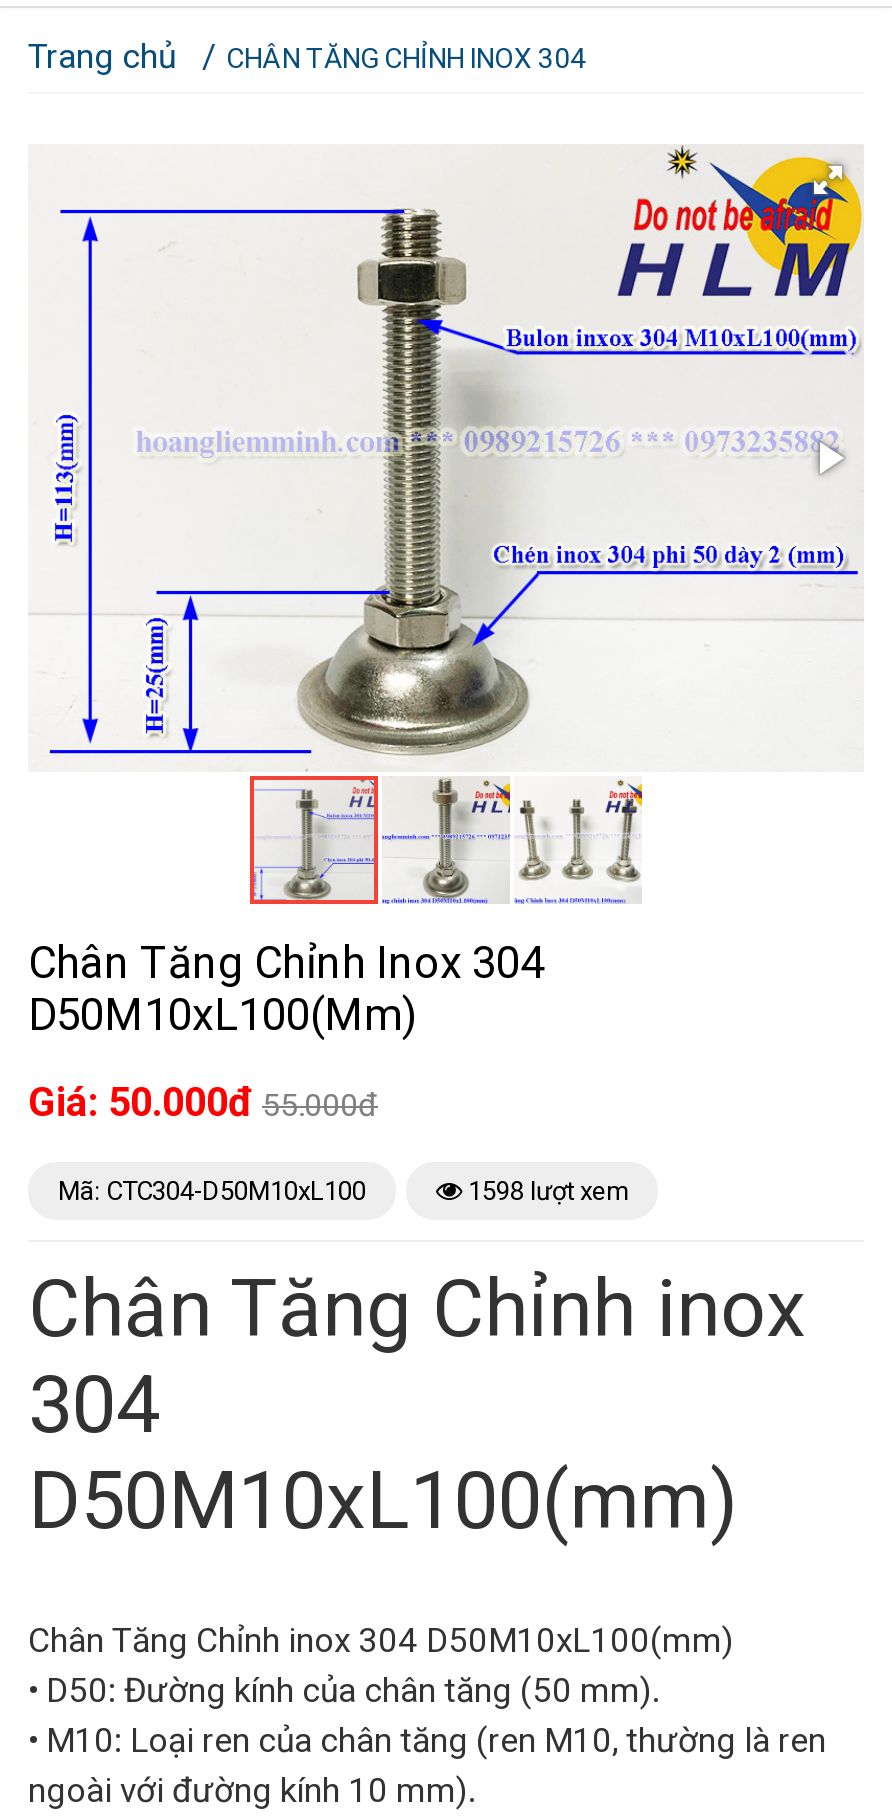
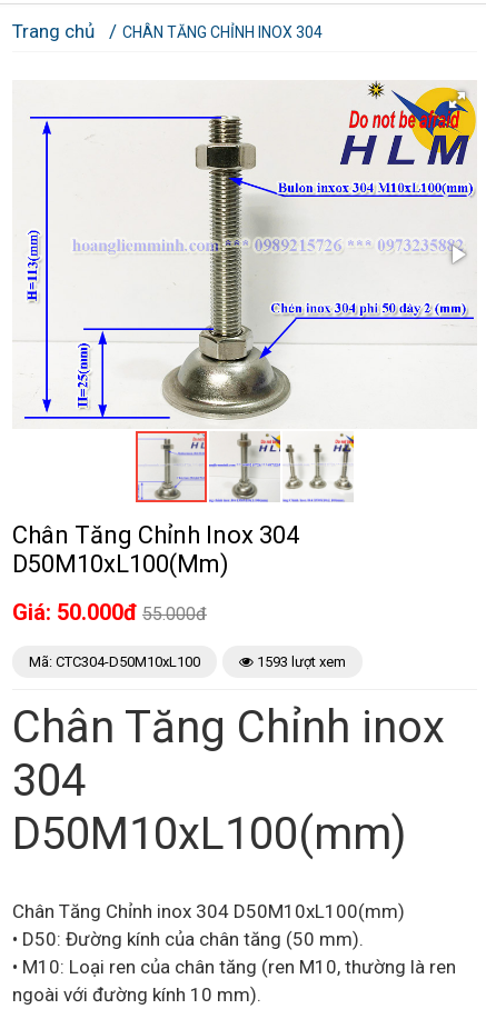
- 1598 lượt xem
+ 1593 lượt xem
